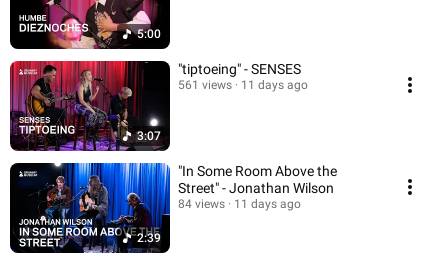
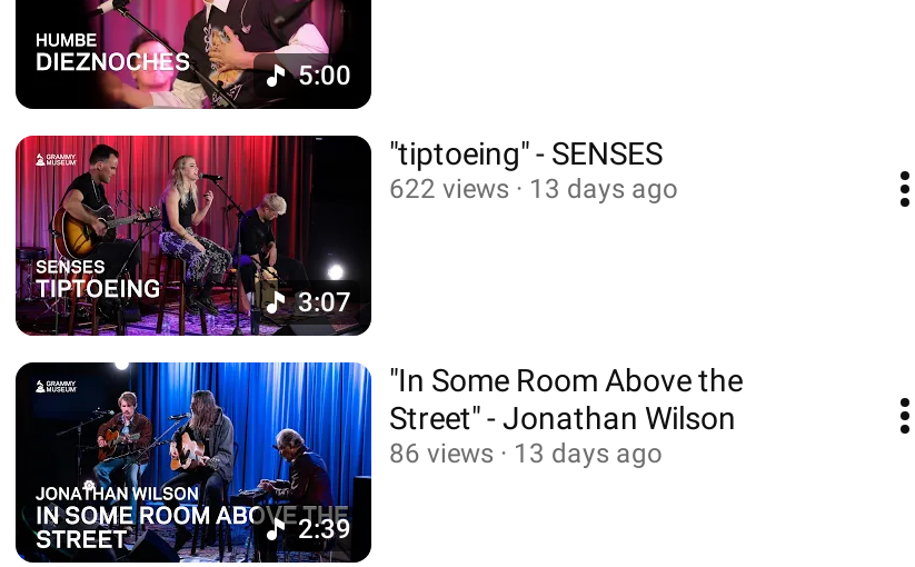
- 561 views
+ 622 views

- 11 days ago
+ 13 days ago

- 84 views
+ 86 views

- 11 days ago
+ 13 days ago
